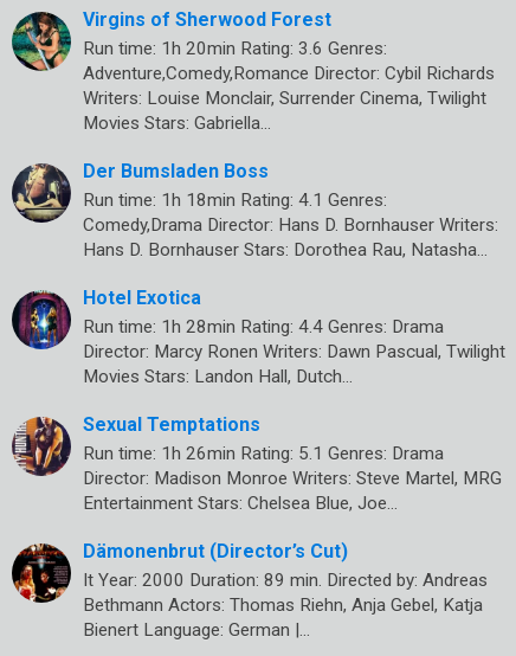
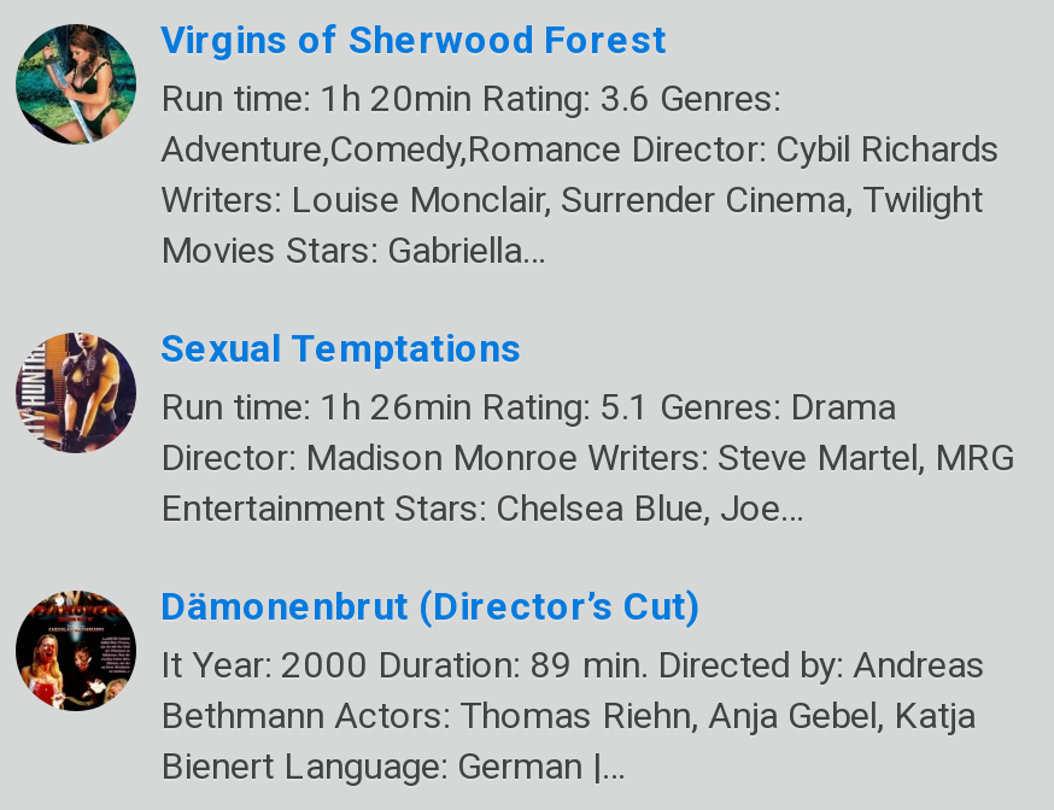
- [image]
- Der Bumsladen Boss
- Run time: 1h 18min Rating: 4.1 Genres:
- Comedy,Drama Director: Hans D. Bornhauser Writers:
- Hans D. Bornhauser Stars: Dorothea Rau, Natasha…
- Hotel Exotica
- Run time: 1h 28min Rating: 4.4 Genres: Drama
- Director: Marcy Ronen Writers: Dawn Pascual, Twilight
- Movies Stars: Landon Hall, Dutch…

- [image]
